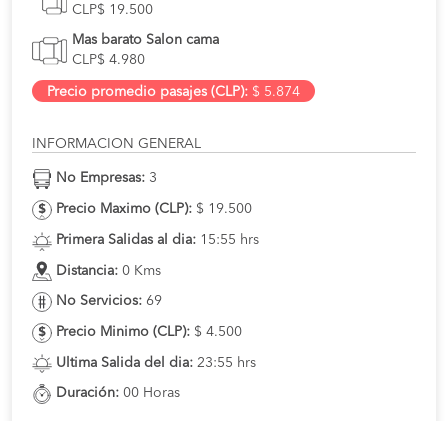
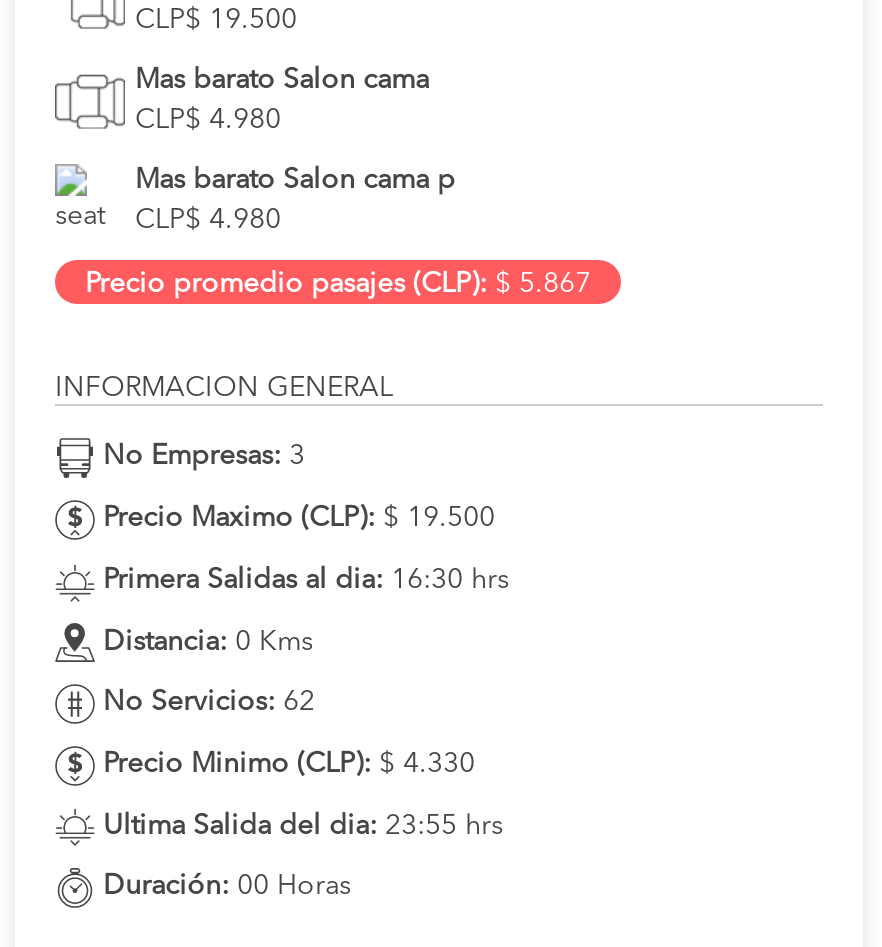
- Precio promedio pasajes (CLP): $ 5.874
+ Mas barato Salon cama p
+ CLP$ 4.980
+ Precio promedio pasajes (CLP): $ 5.867

- Primera Salidas al dia: 15:55 hrs
+ Primera Salidas al dia: 16:30 hrs

- No Servicios: 69
+ No Servicios: 62

- Precio Minimo (CLP): $ 4.500
+ Precio Minimo (CLP): $ 4.330
